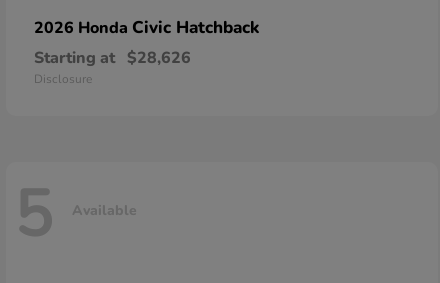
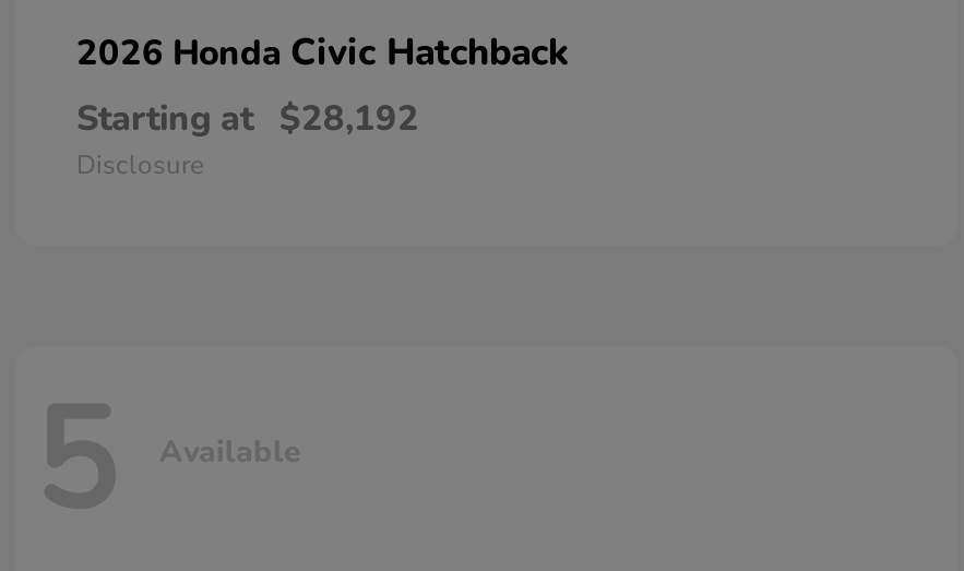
- Starting at $28,626
+ Starting at $28,192
